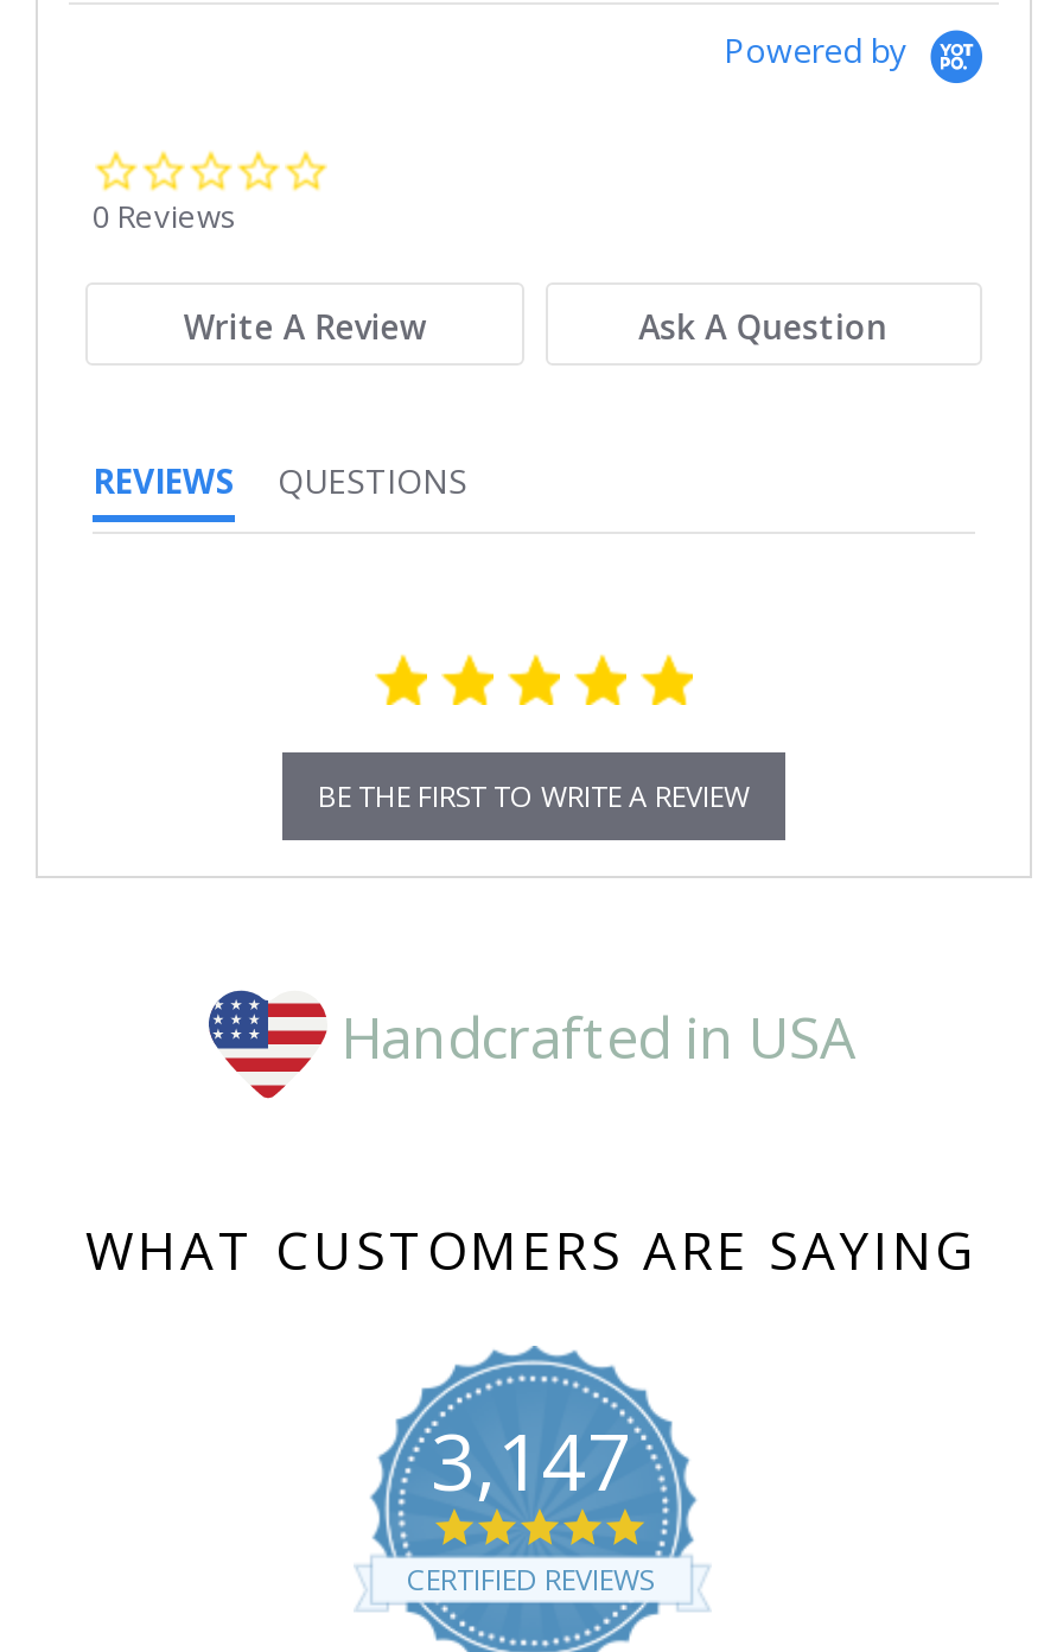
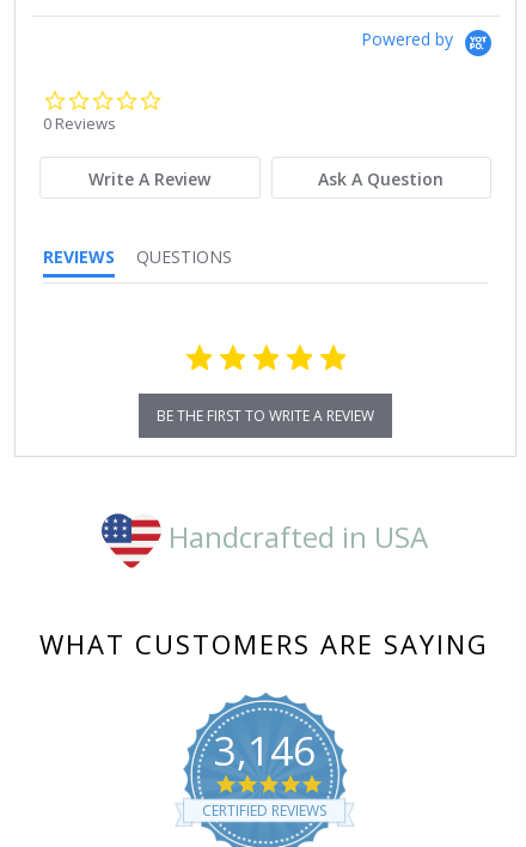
- 3,147
+ 3,146
